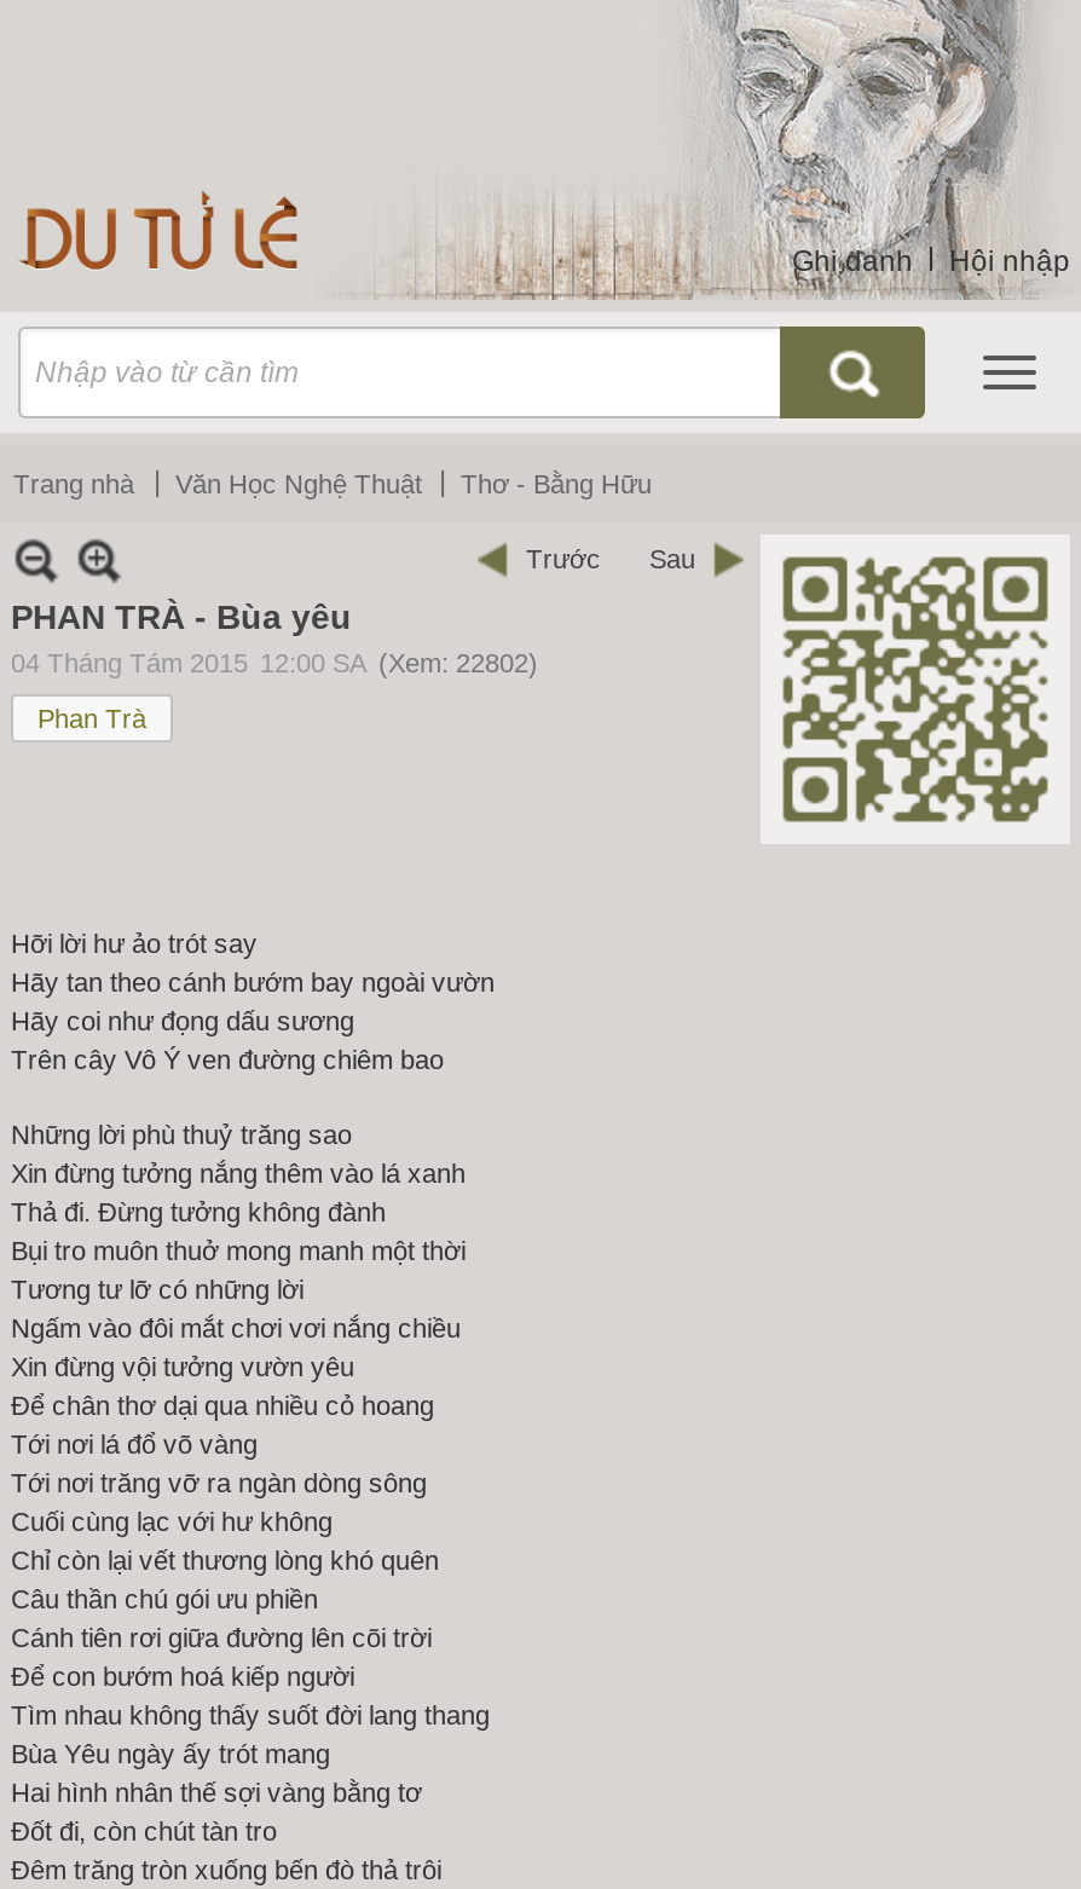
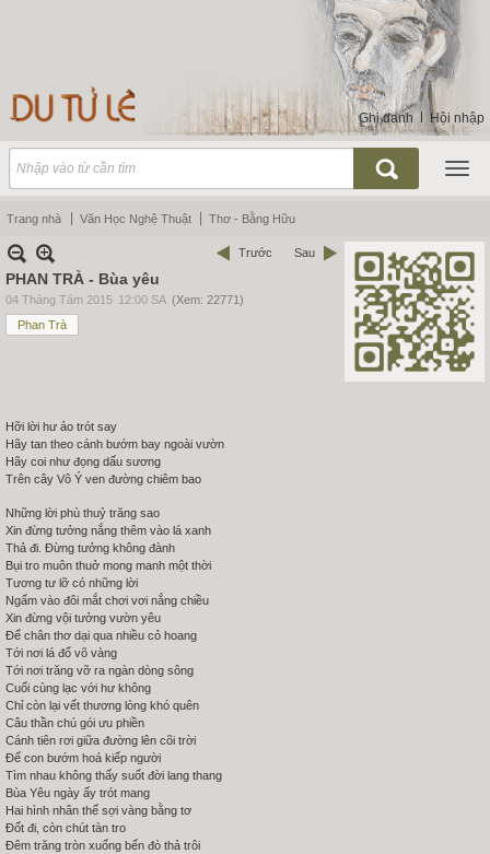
- 04 Tháng Tám 2015 12:00 SA (Xem: 22802)
+ 04 Tháng Tám 2015 12:00 SA (Xem: 22771)
